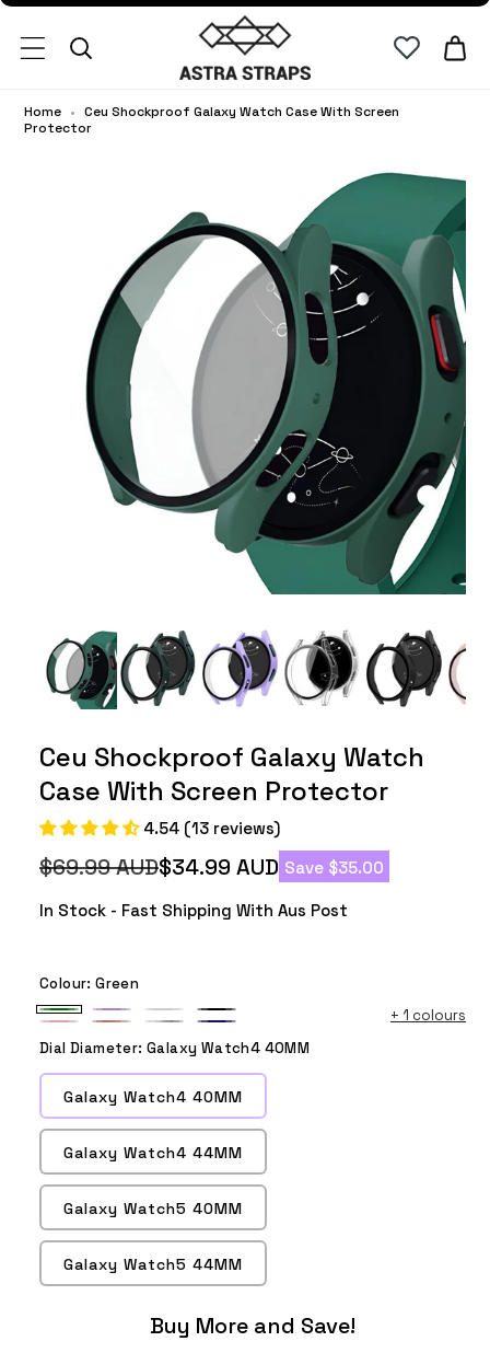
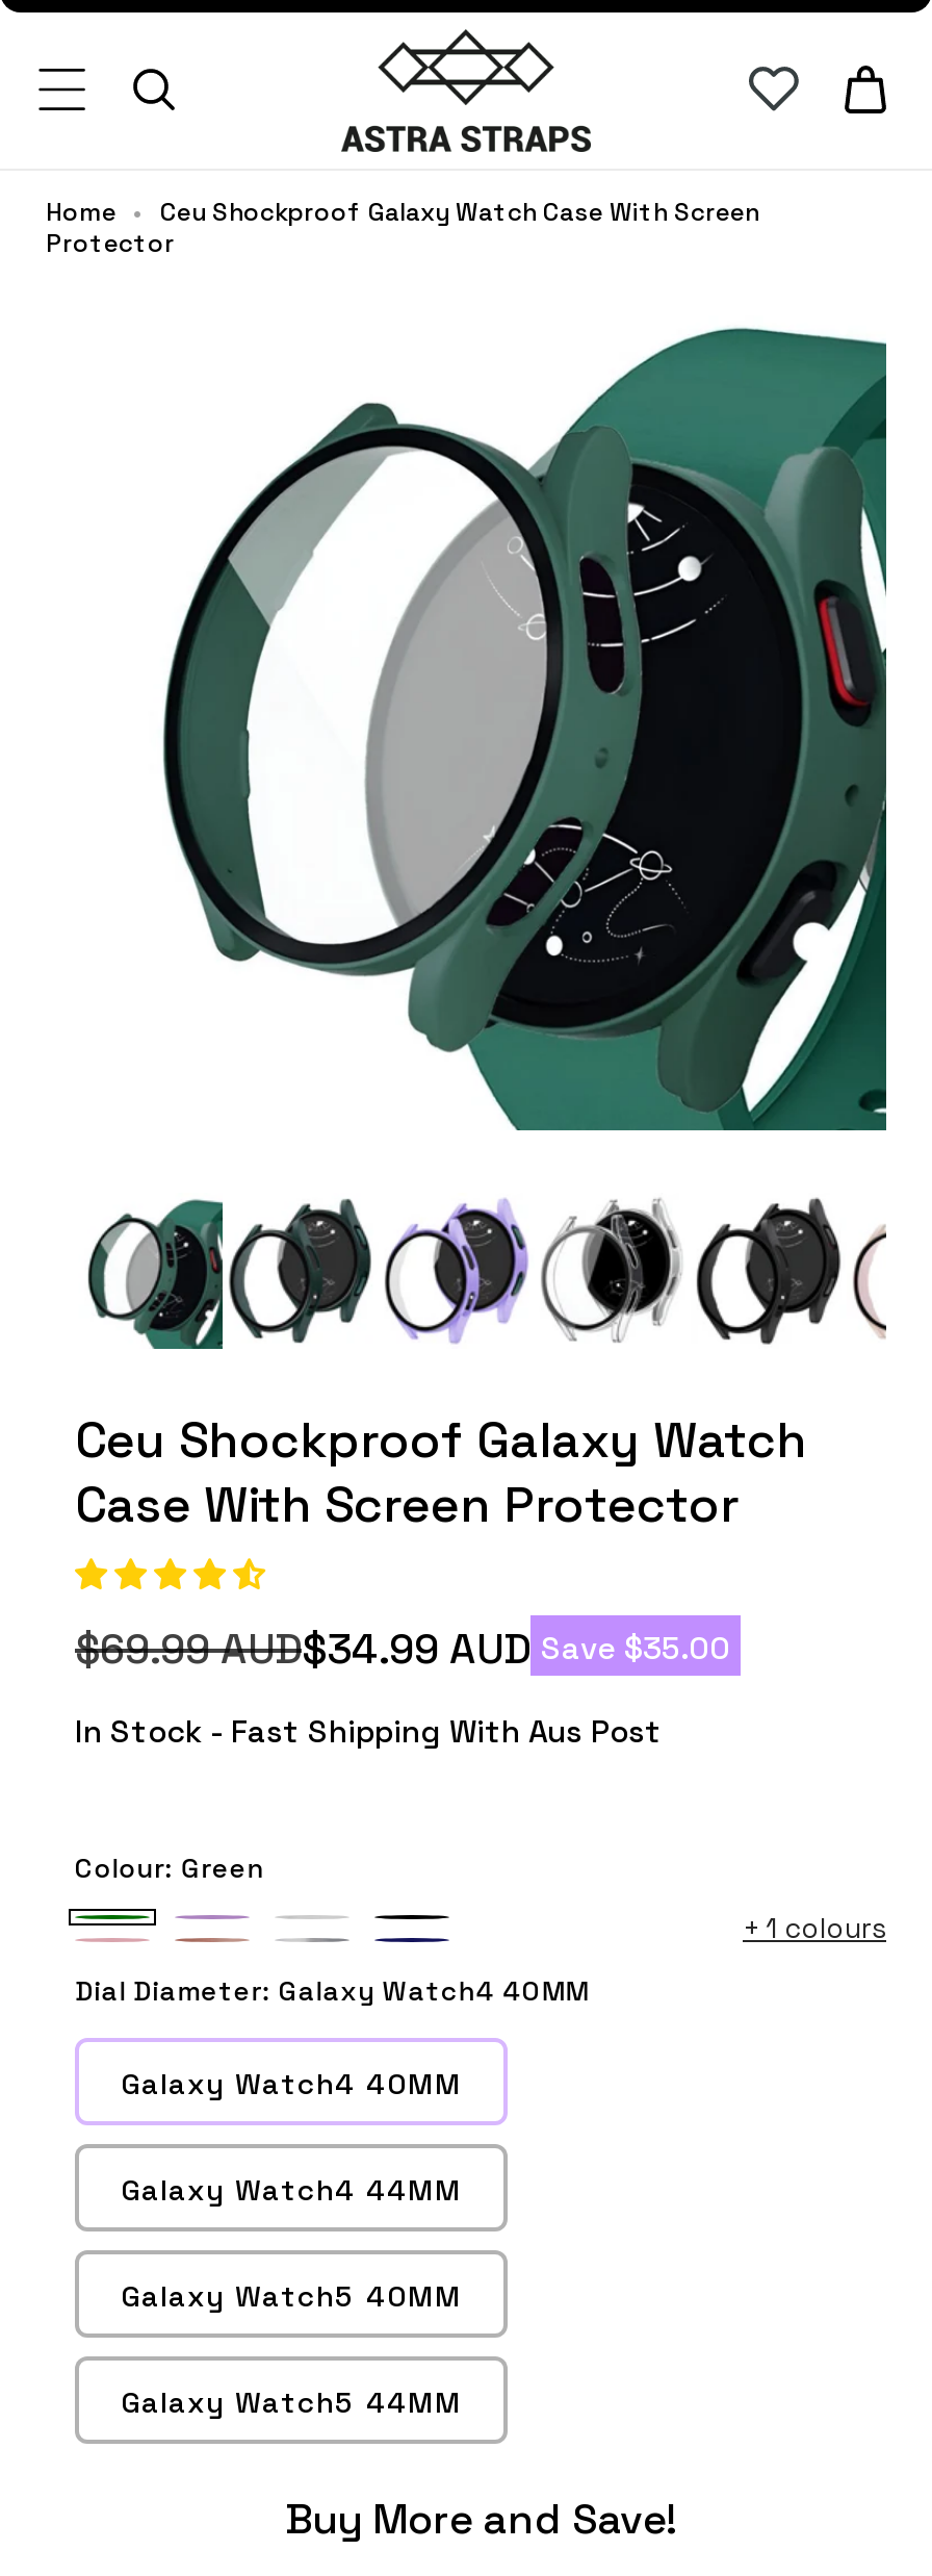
- 4.54 (13 reviews)
